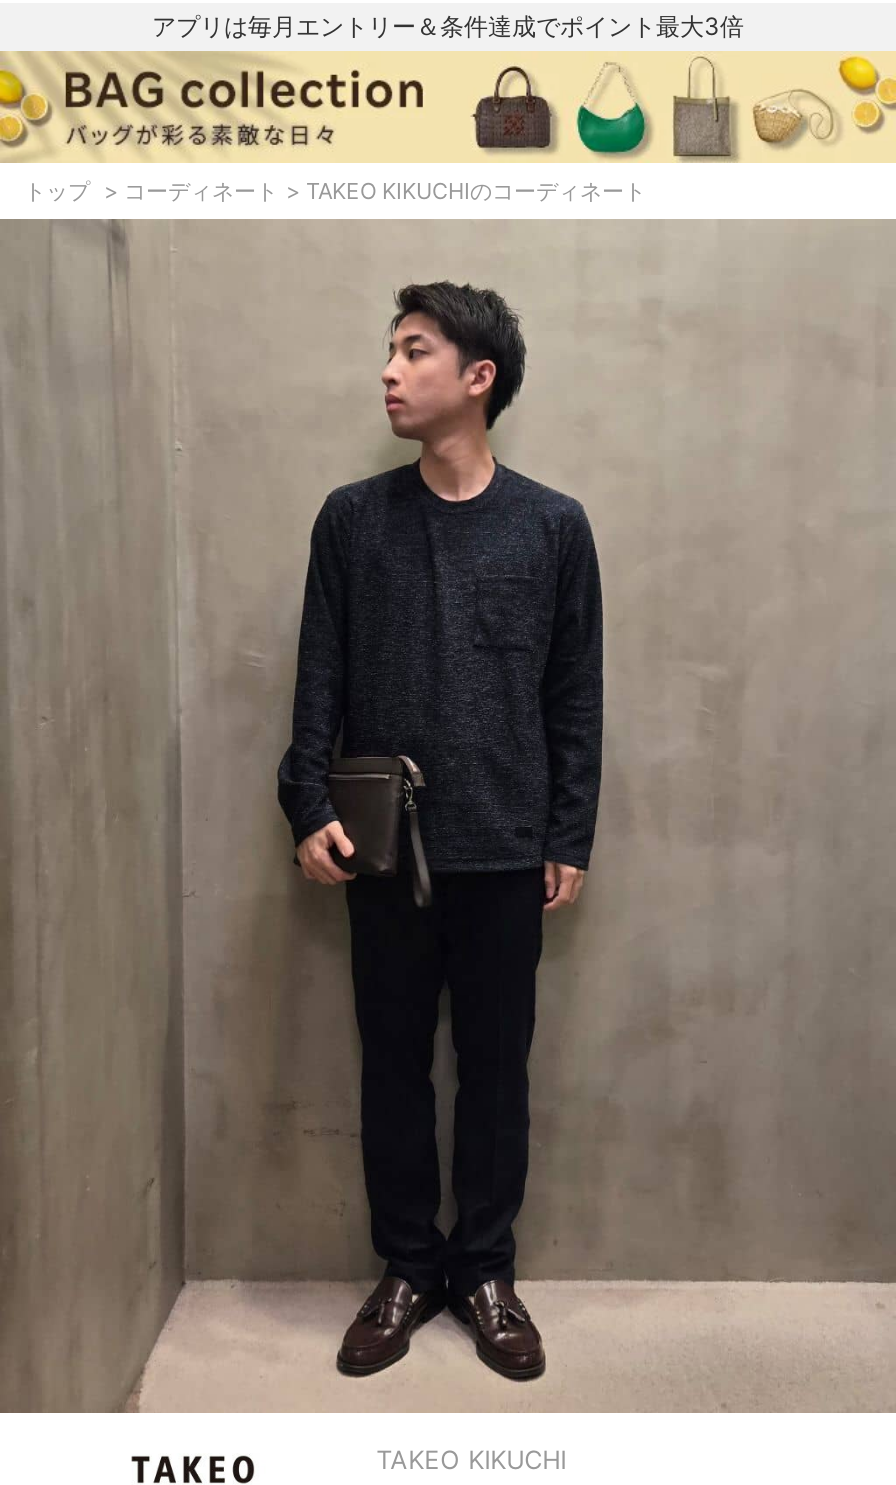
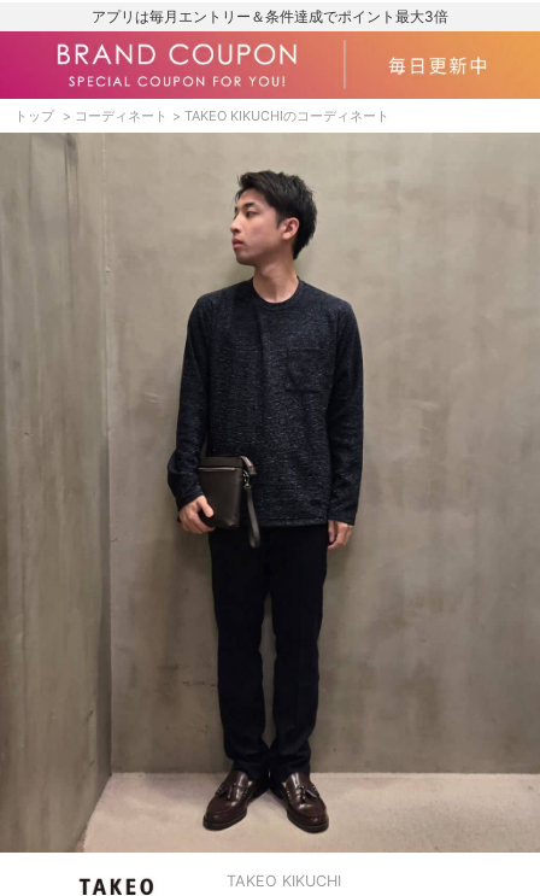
- [image]
+ [image]
